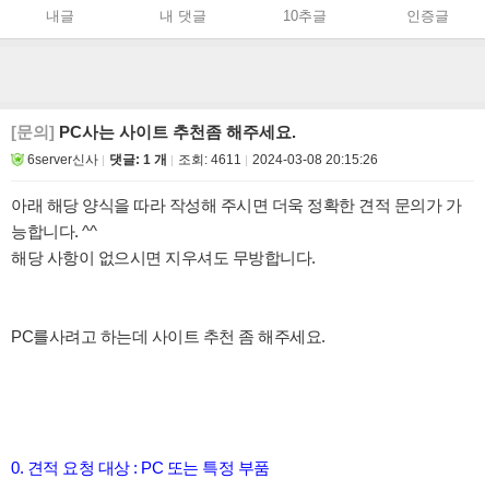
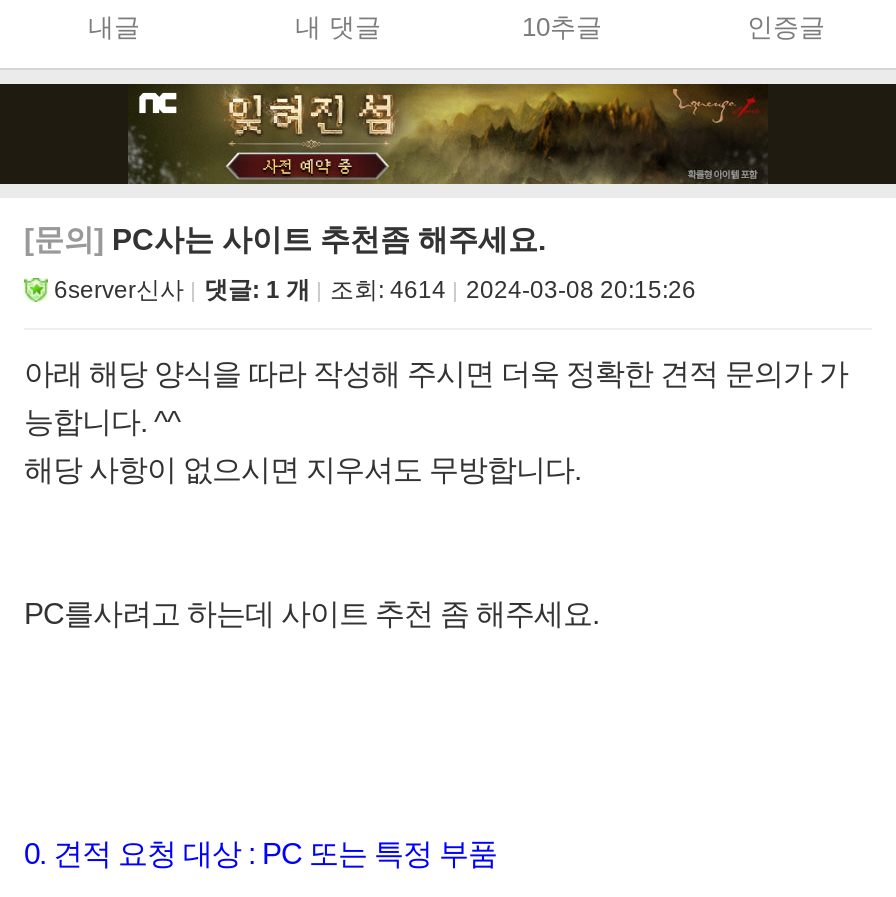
+ [image]

- 6server신사 댓글: 1 개 조회: 4611 2024-03-08 20:15:26
+ 6server신사 댓글: 1 개 조회: 4614 2024-03-08 20:15:26
